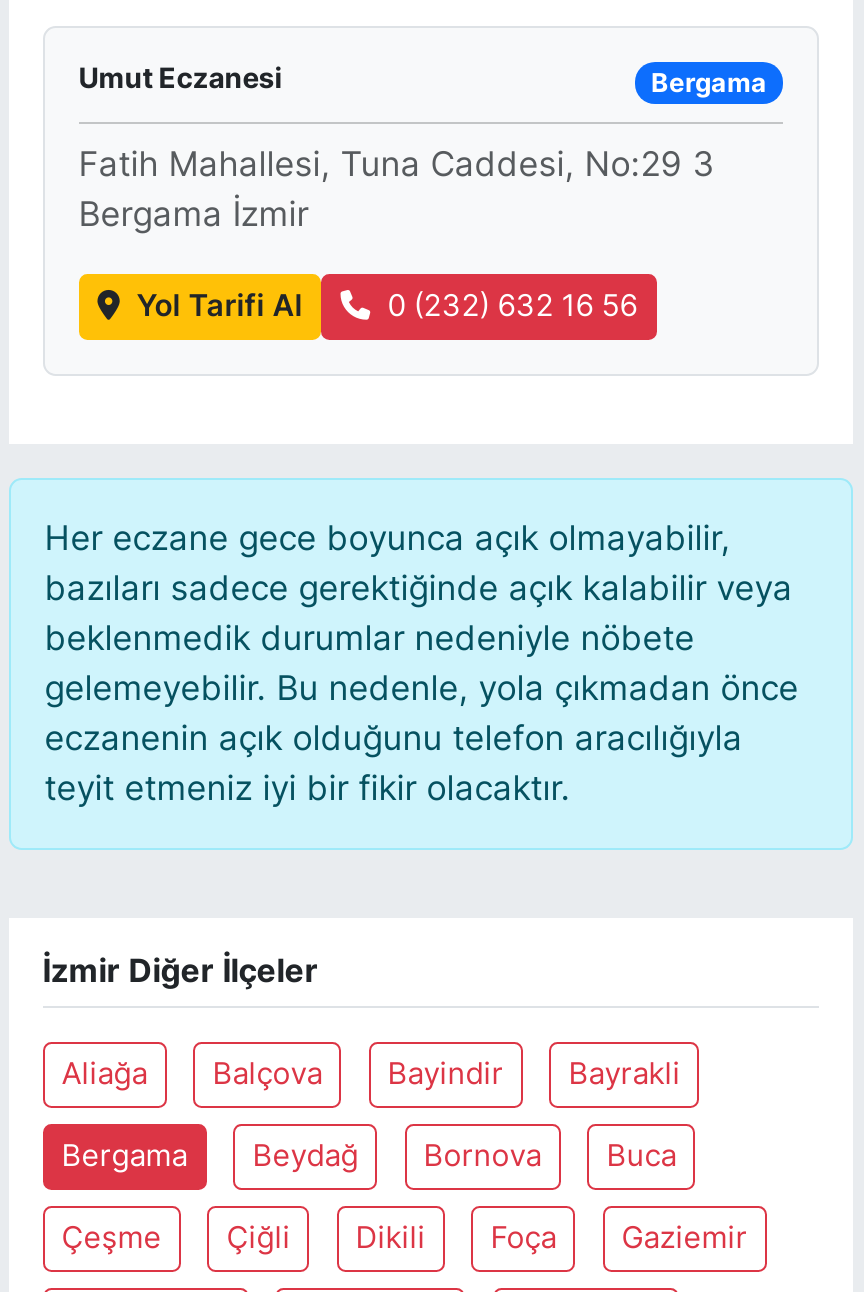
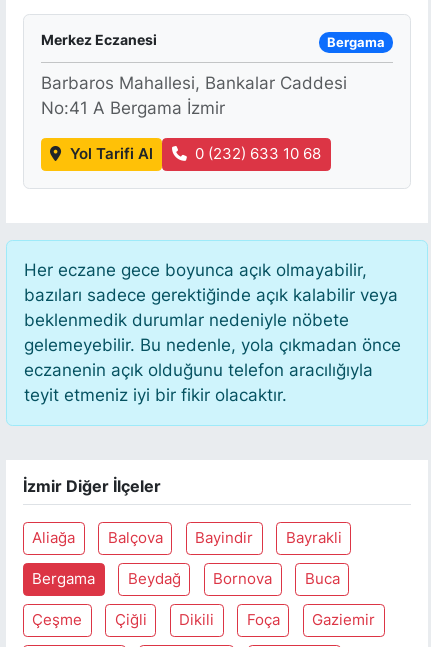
- Umut Eczanesi
+ Merkez Eczanesi

- Fatih Mahallesi, Tuna Caddesi, No:29 3
- Bergama İzmir
+ Barbaros Mahallesi, Bankalar Caddesi
+ No:41 A Bergama İzmir

- 0 (232) 632 16 56
+ 0 (232) 633 10 68
